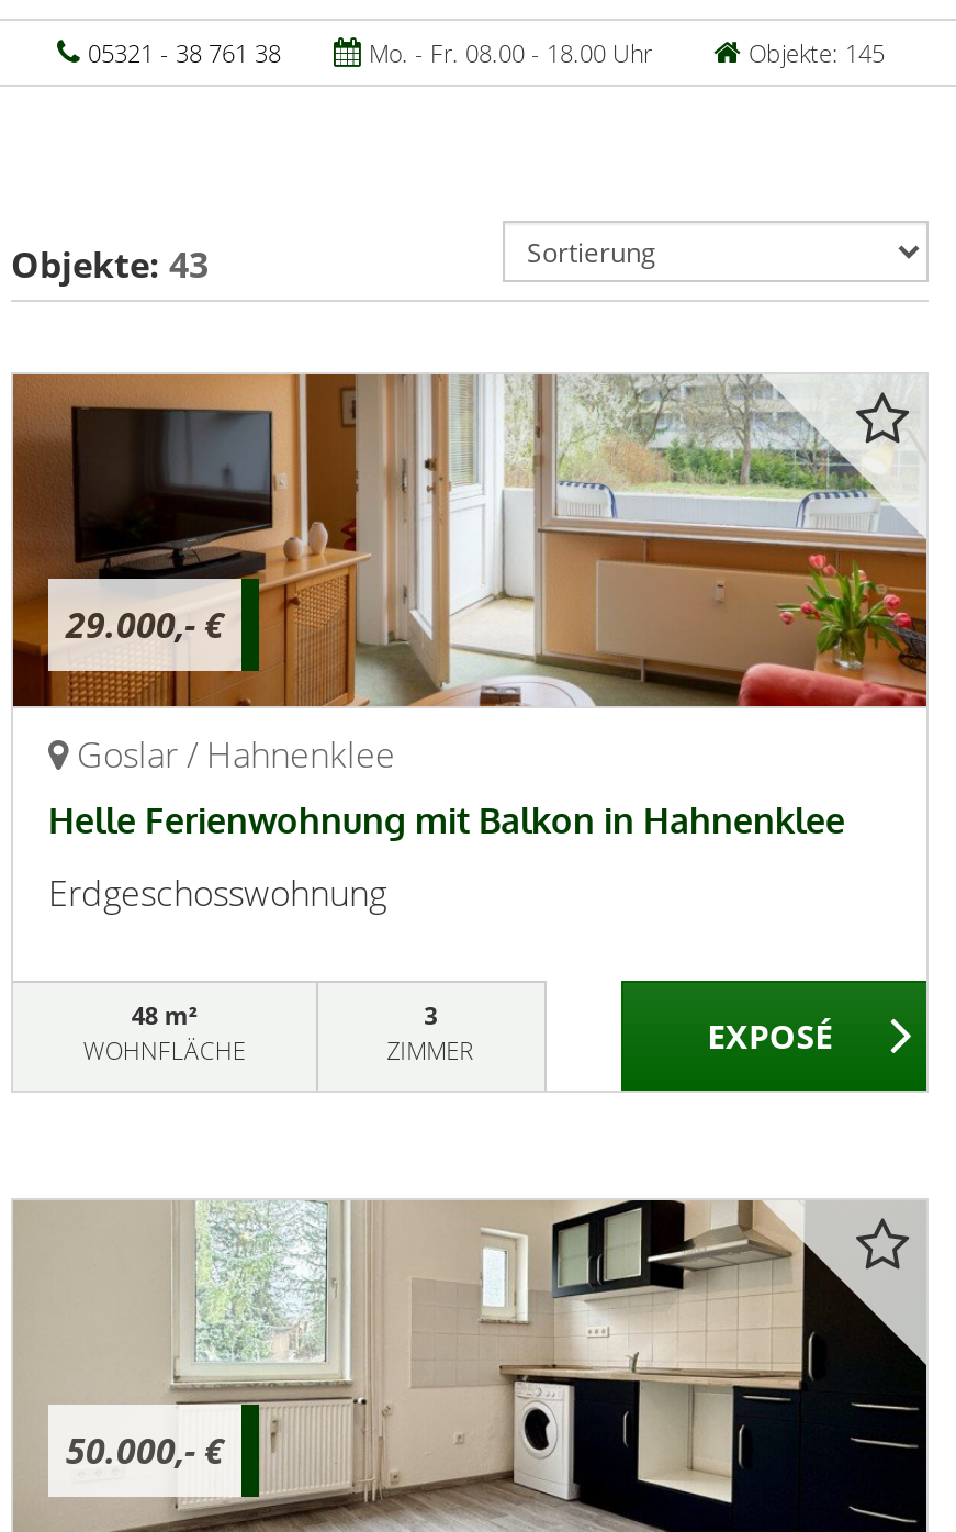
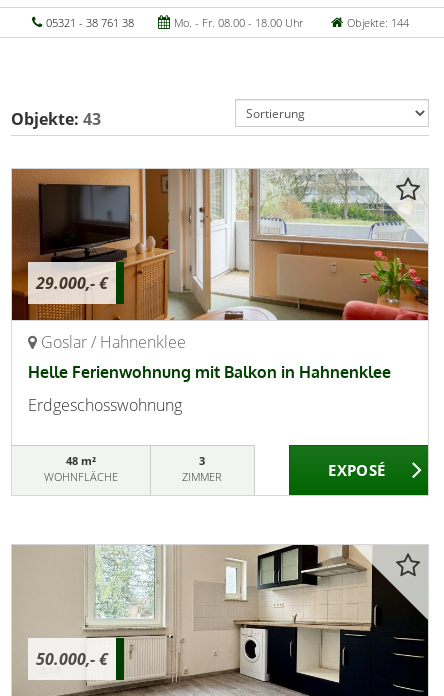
- Objekte: 145
+ Objekte: 144
